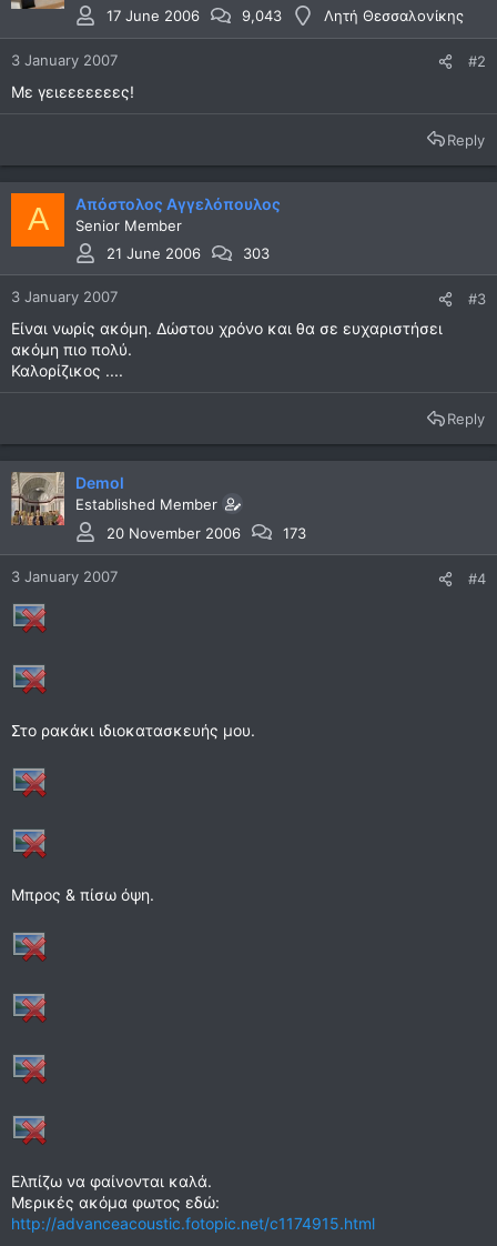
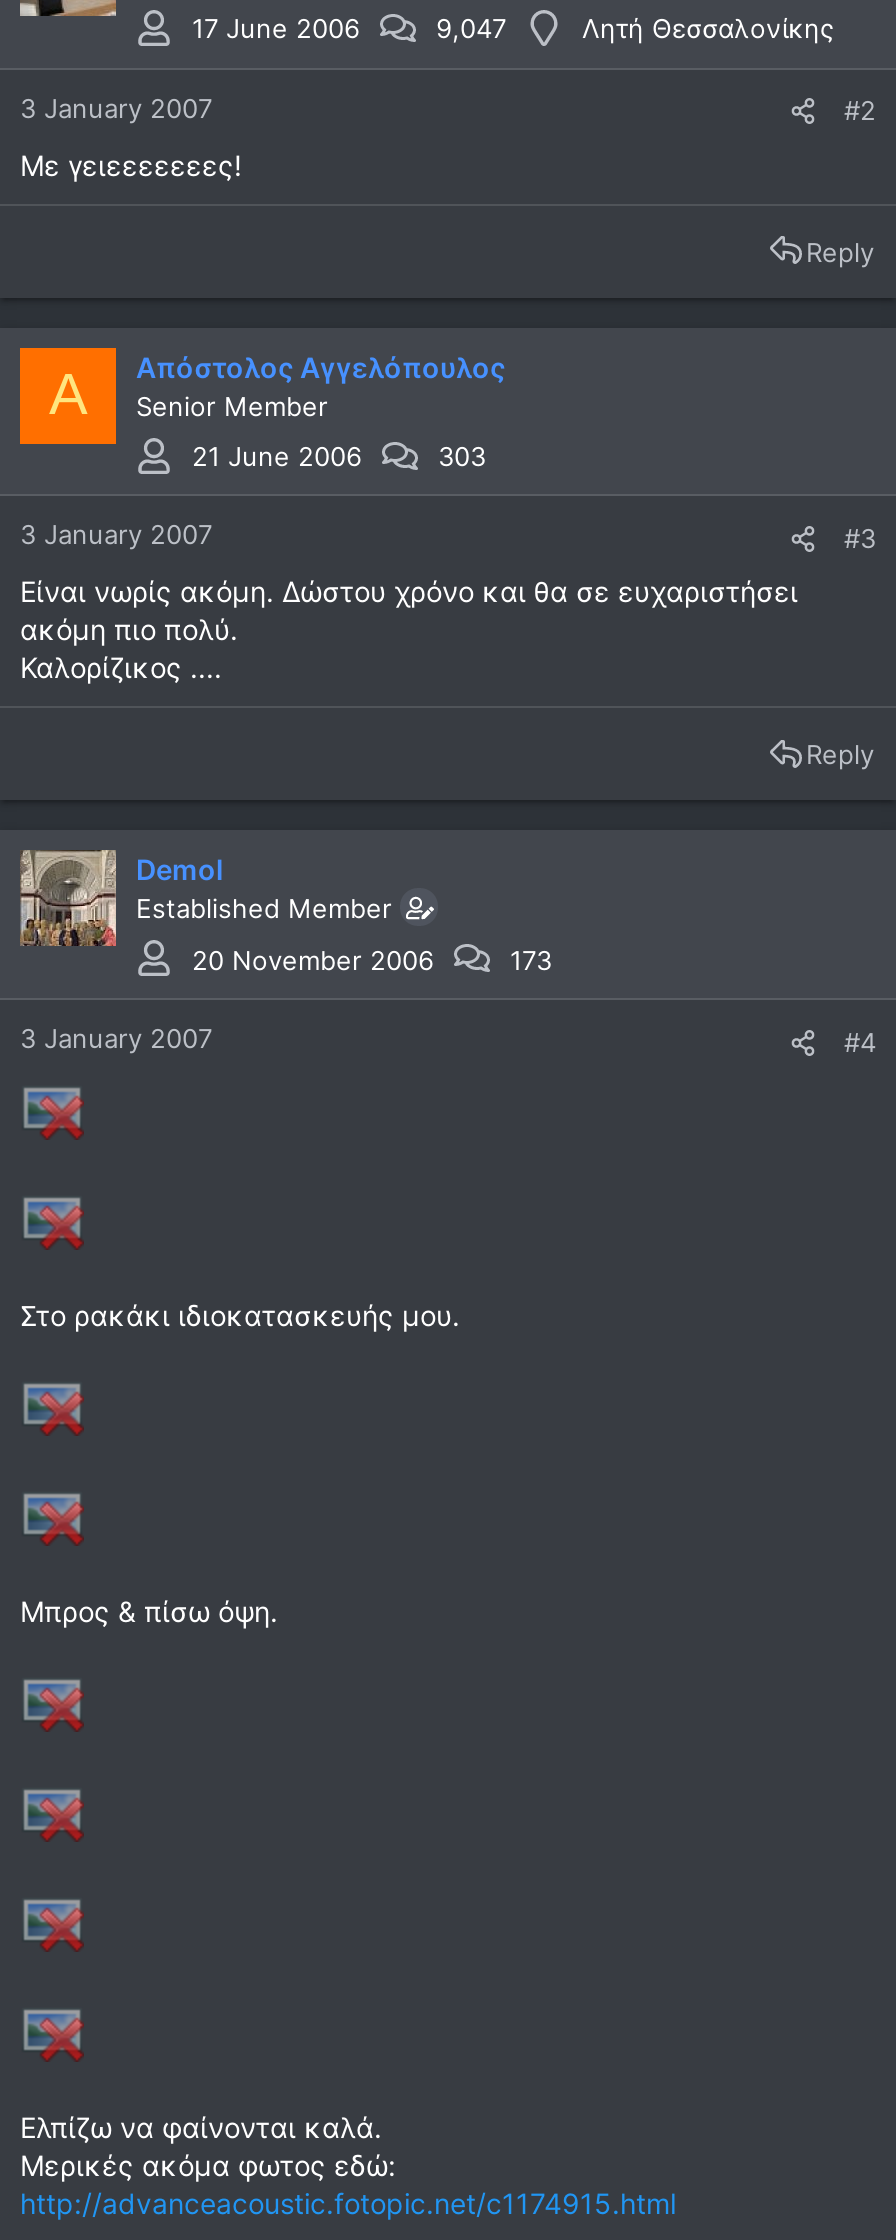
- 9,043
+ 9,047
